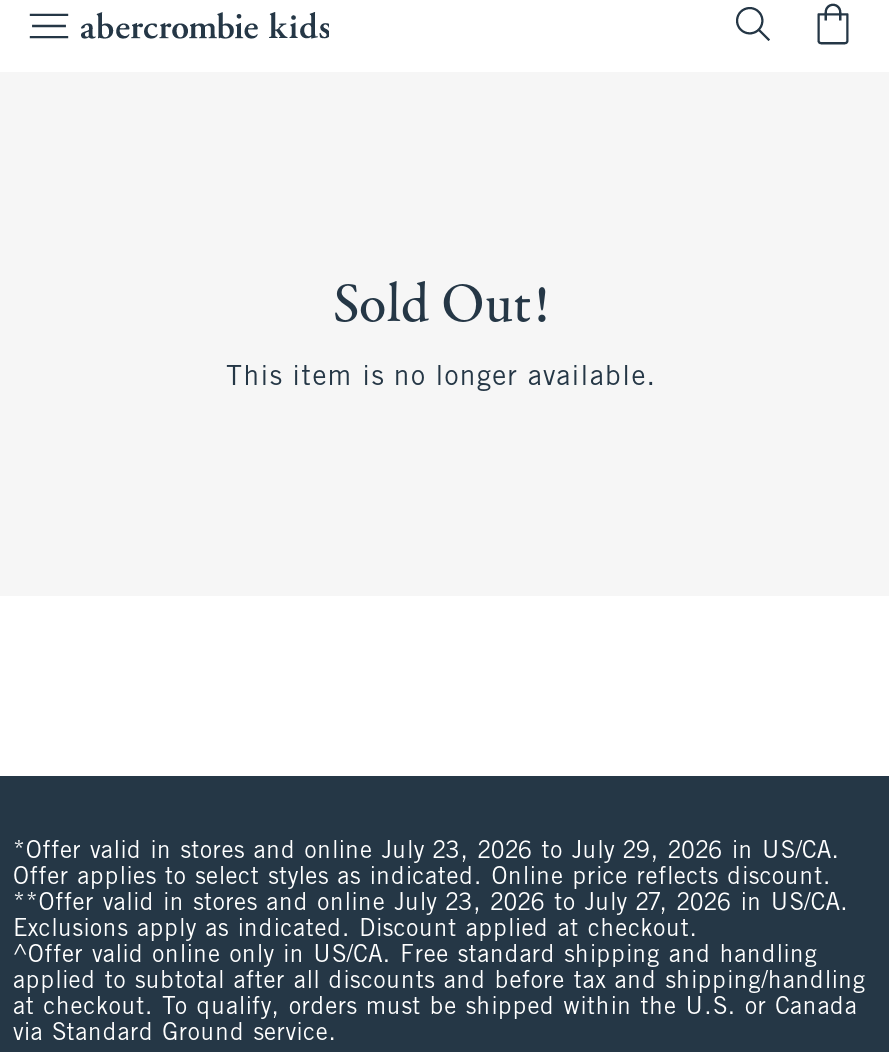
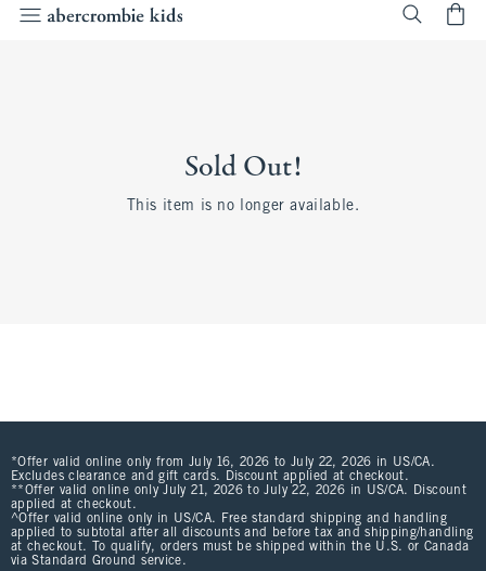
- *Offer valid in stores and online July 23, 2026 to July 29, 2026 in US/CA.
- Offer applies to select styles as indicated. Online price reflects discount.
- **Offer valid in stores and online July 23, 2026 to July 27, 2026 in US/CA.
- Exclusions apply as indicated. Discount applied at checkout.
+ *Offer valid online only from July 16, 2026 to July 22, 2026 in US/CA.
+ Excludes clearance and gift cards. Discount applied at checkout.
+ **Offer valid online only July 21, 2026 to July 22, 2026 in US/CA. Discount
+ applied at checkout.
